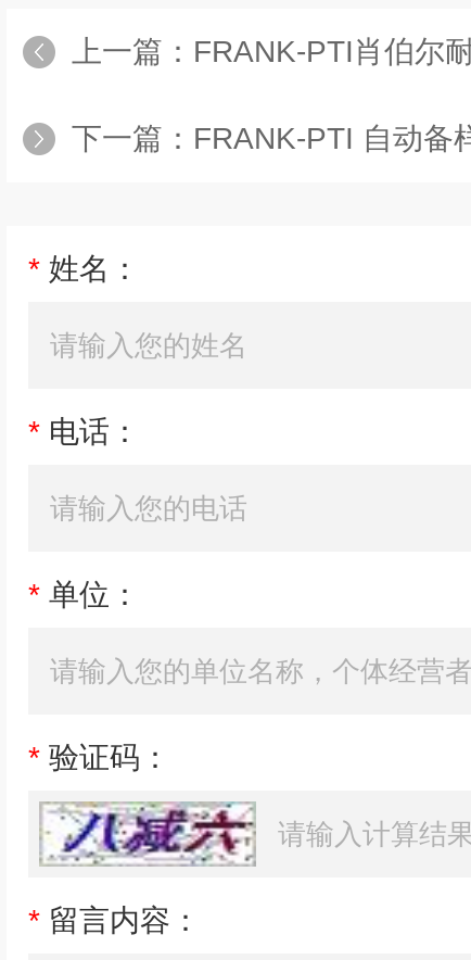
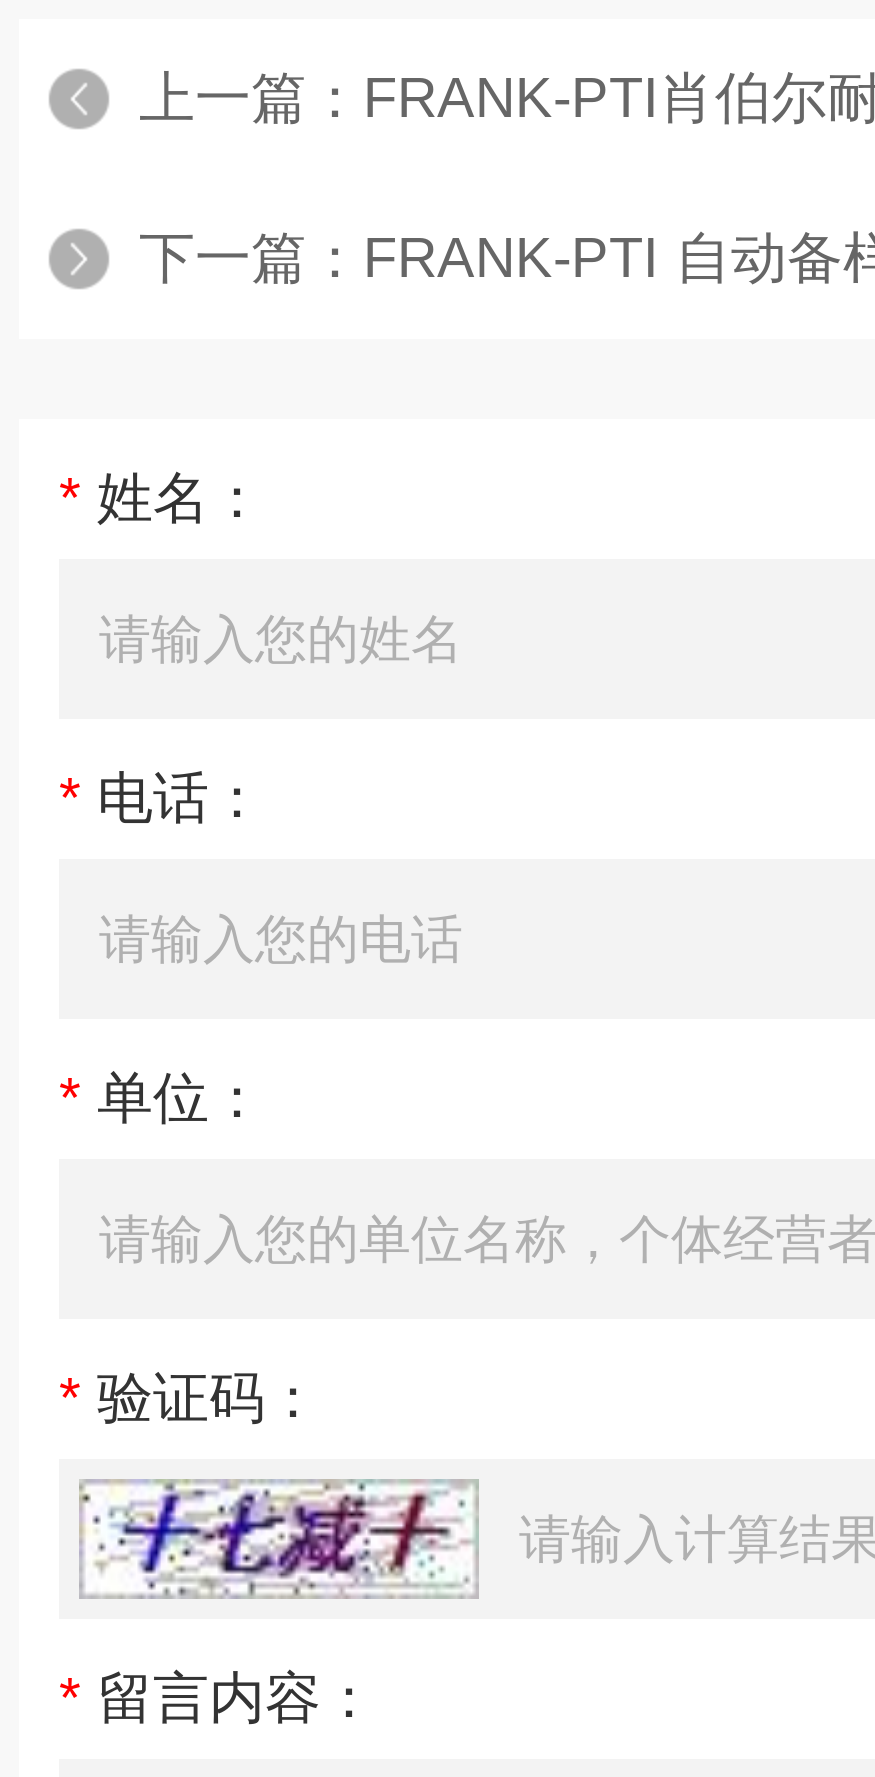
- [image]
+ [image]
